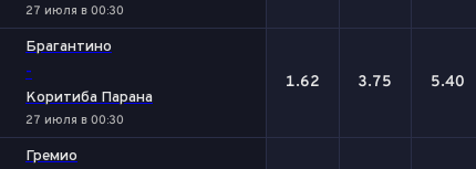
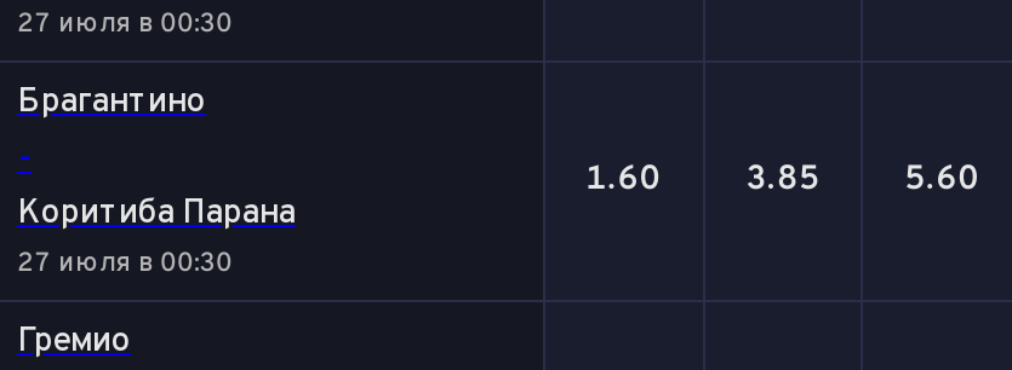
- 1.62
+ 1.60

- 3.75
+ 3.85

- 5.40
+ 5.60
